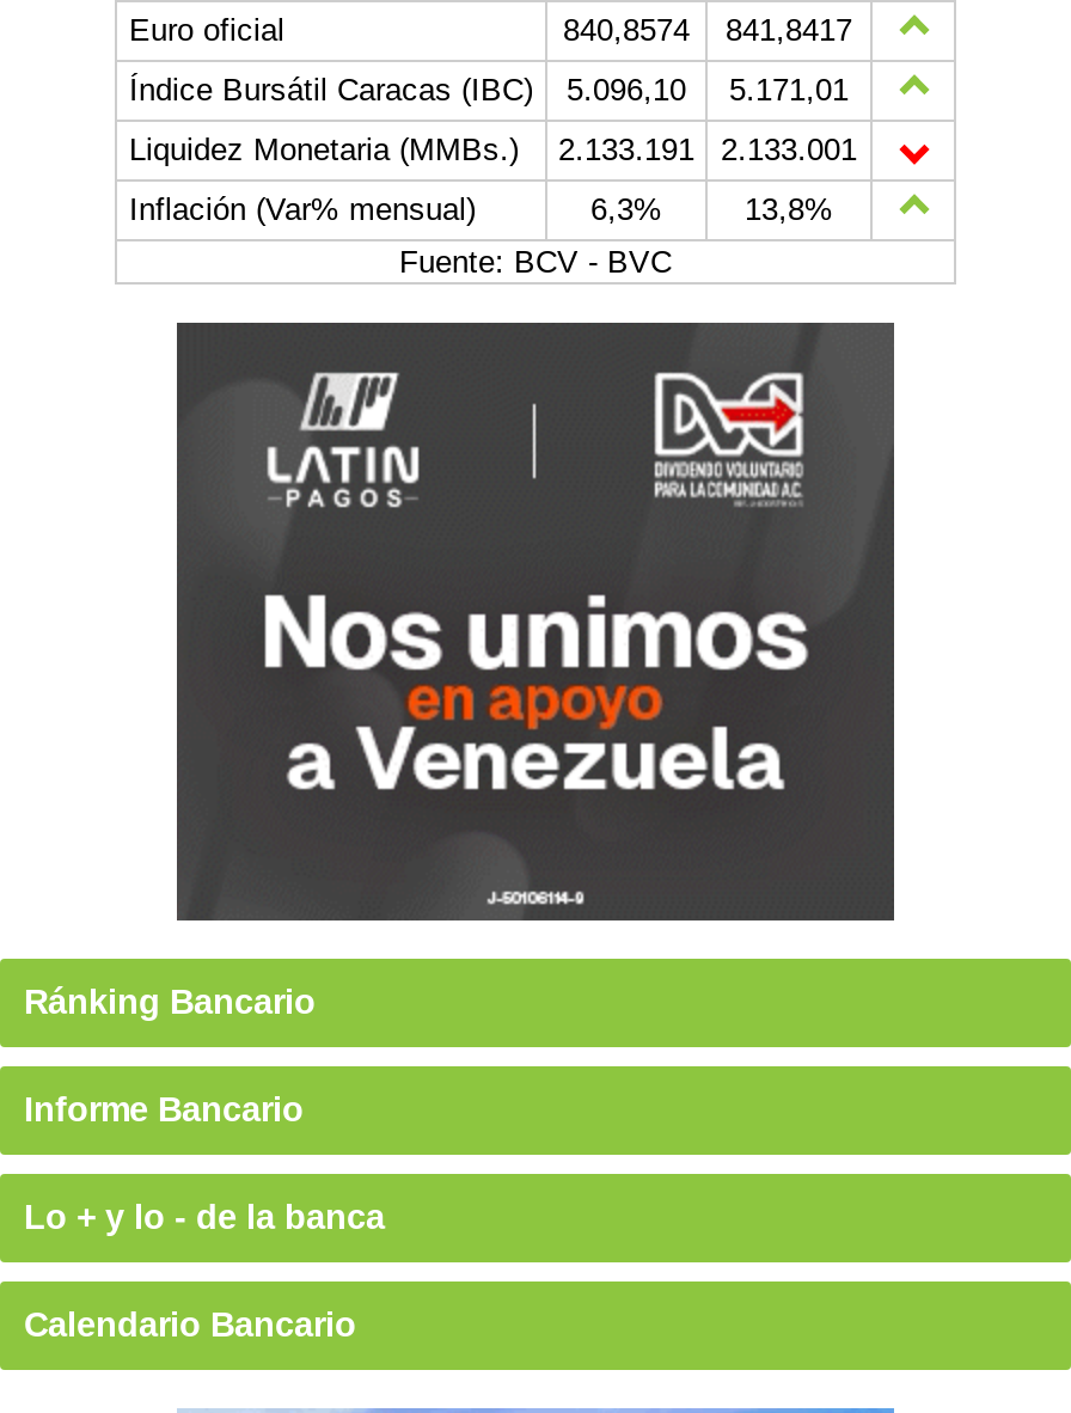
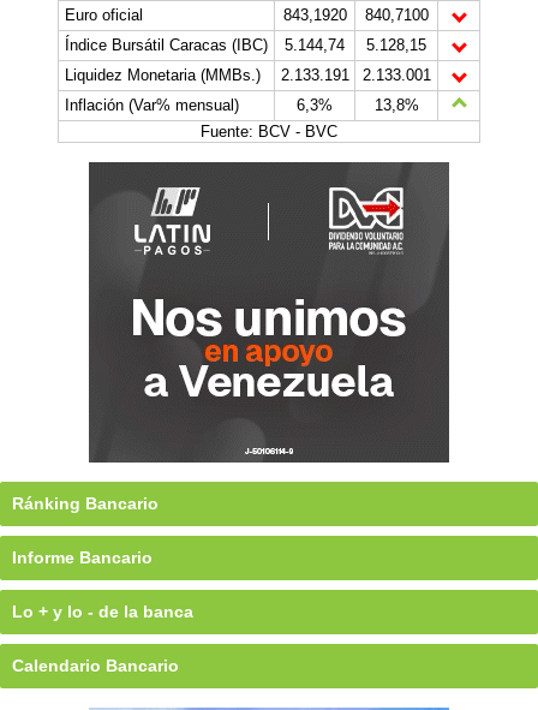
- 840,8574
+ 843,1920

- 841,8417
+ 840,7100

- 5.096,10
+ 5.144,74

- 5.171,01
+ 5.128,15
